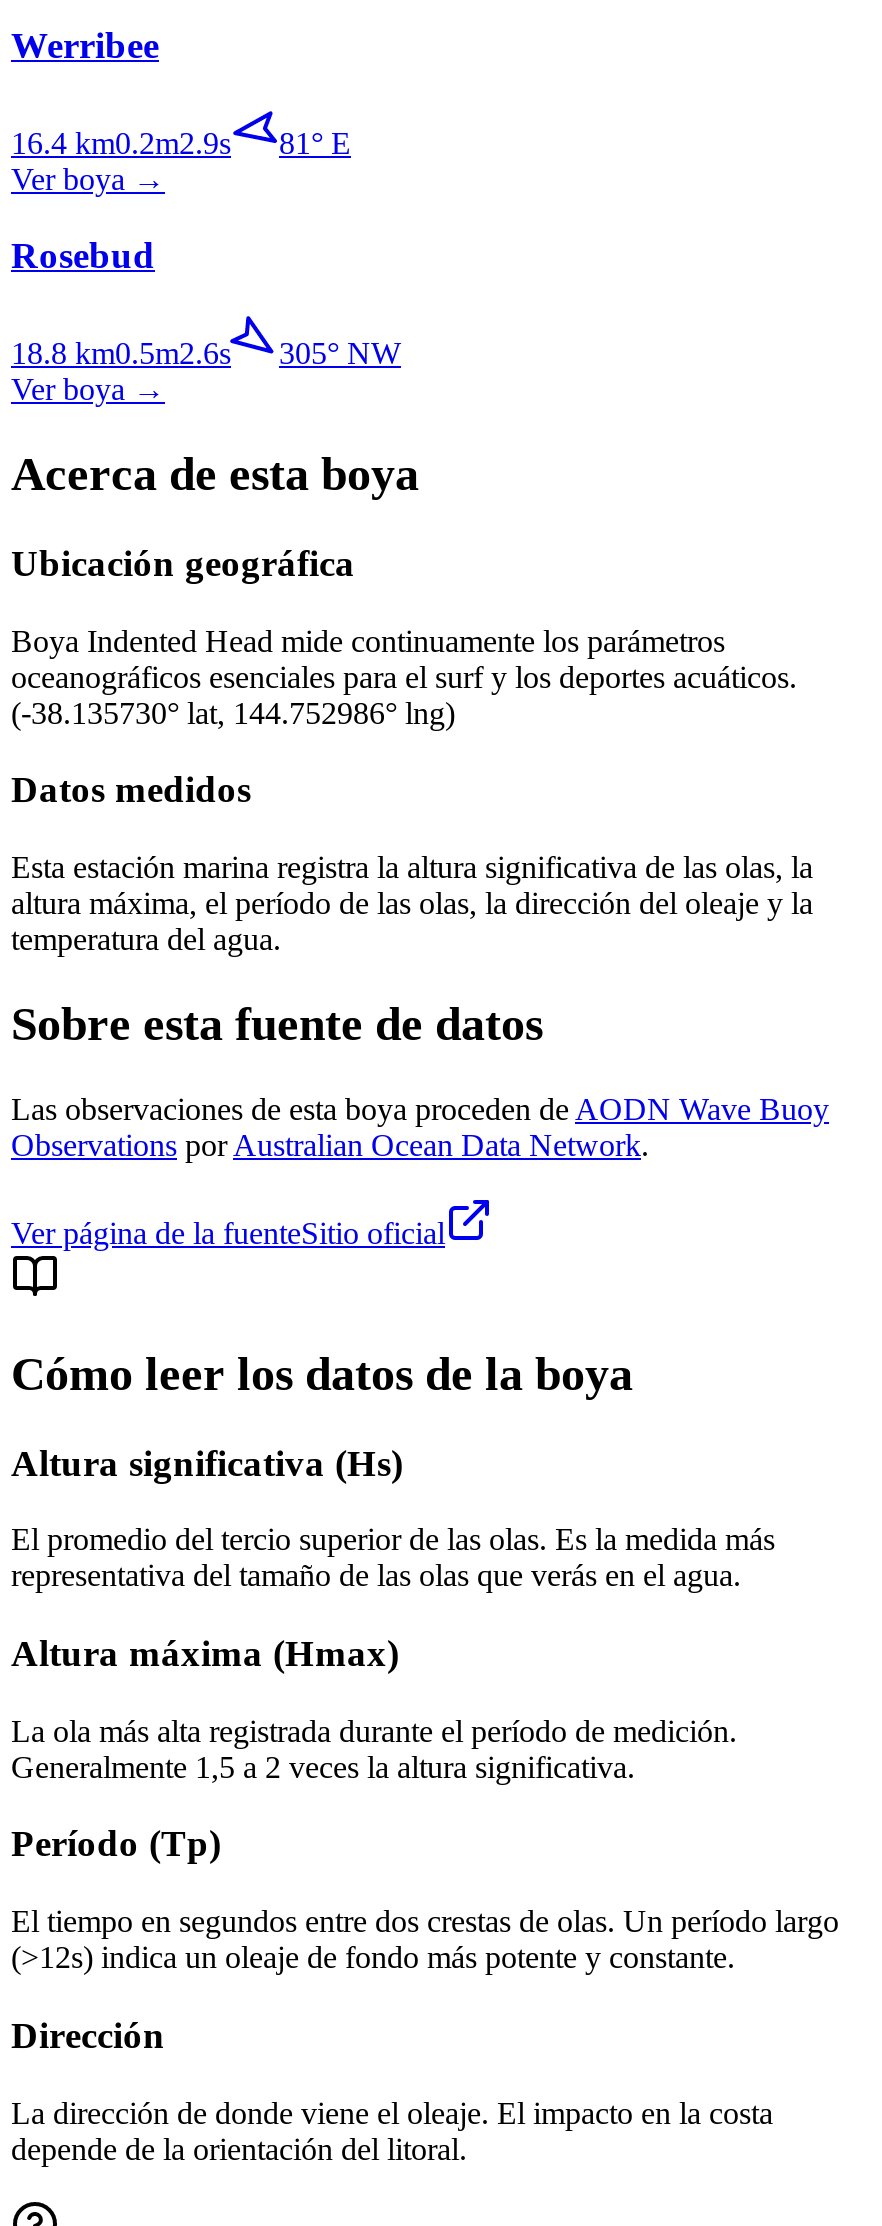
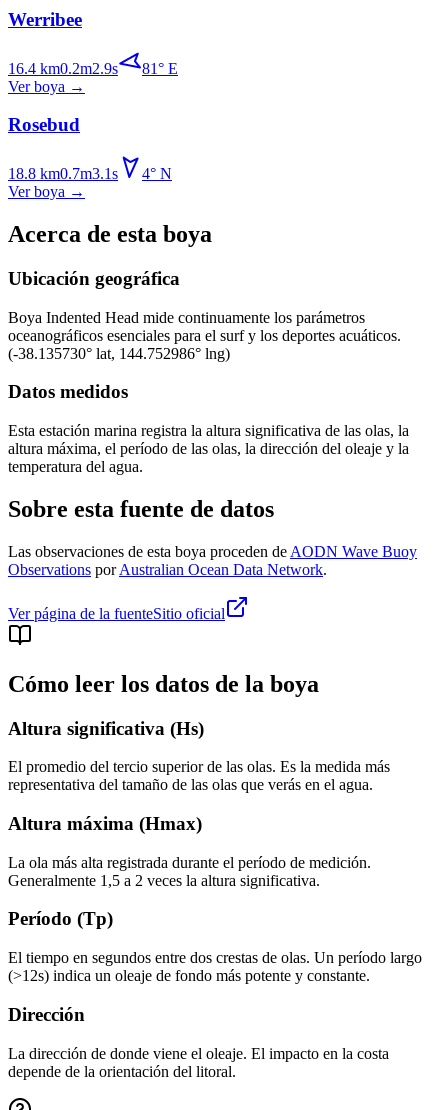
- 18.8 km0.5m2.6s
- 305° NW
+ 18.8 km0.7m3.1s
+ 4° N
